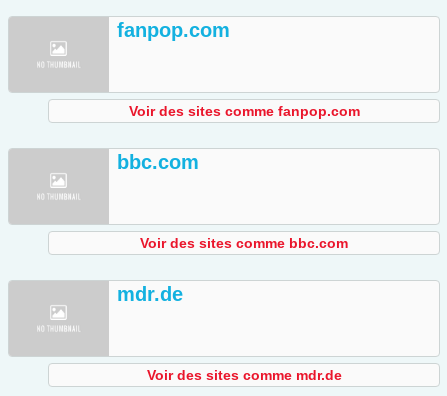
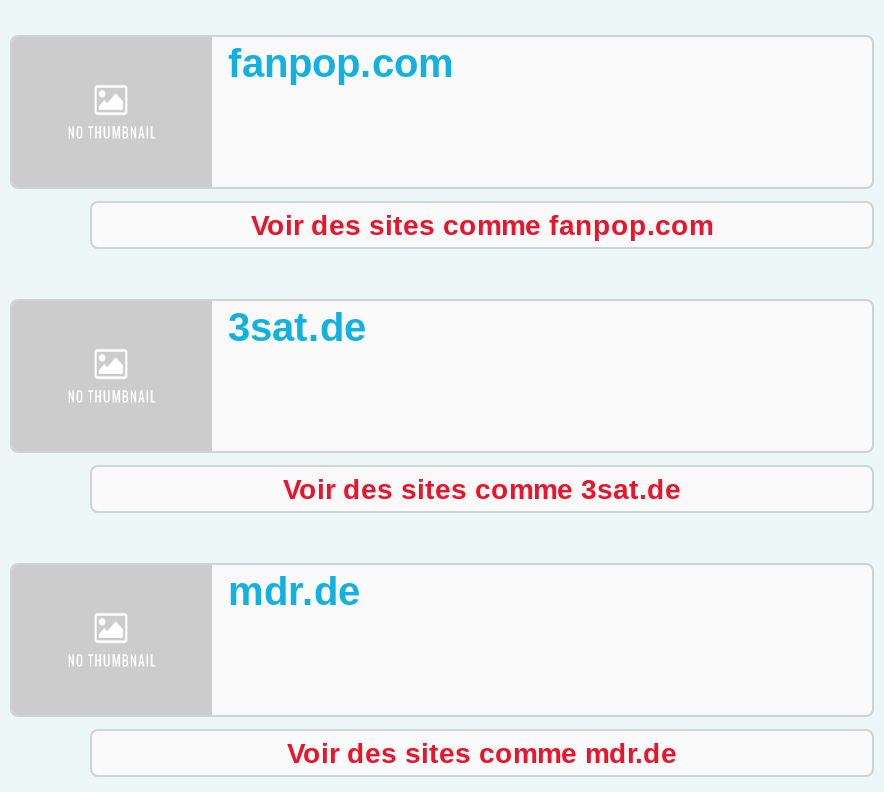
- bbc.com
+ 3sat.de

- Voir des sites comme bbc.com
+ Voir des sites comme 3sat.de
